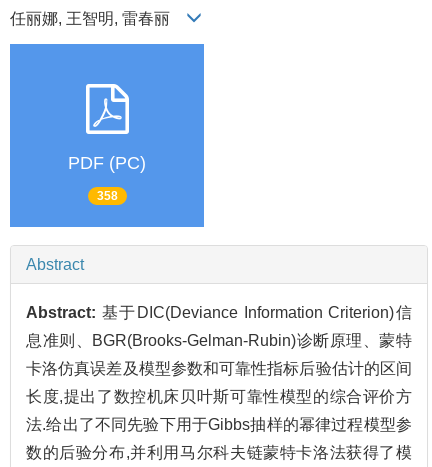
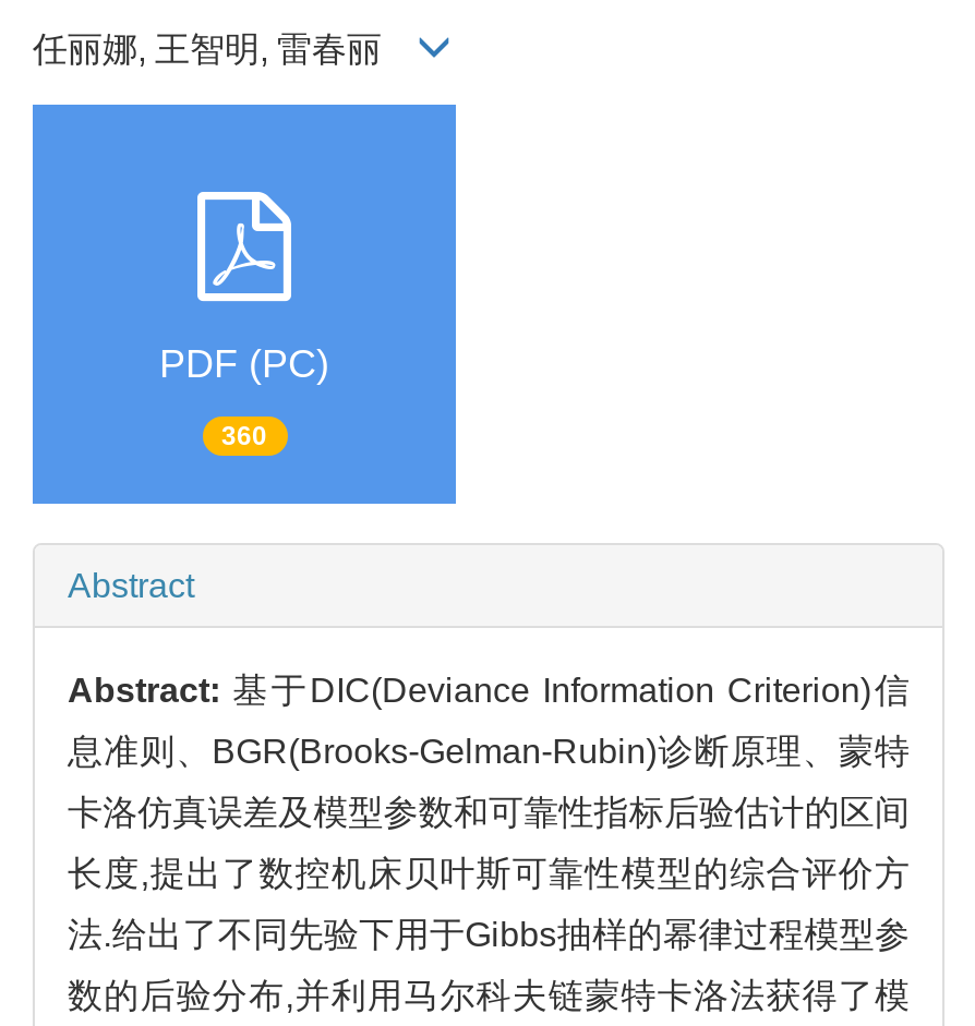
- 358
+ 360
